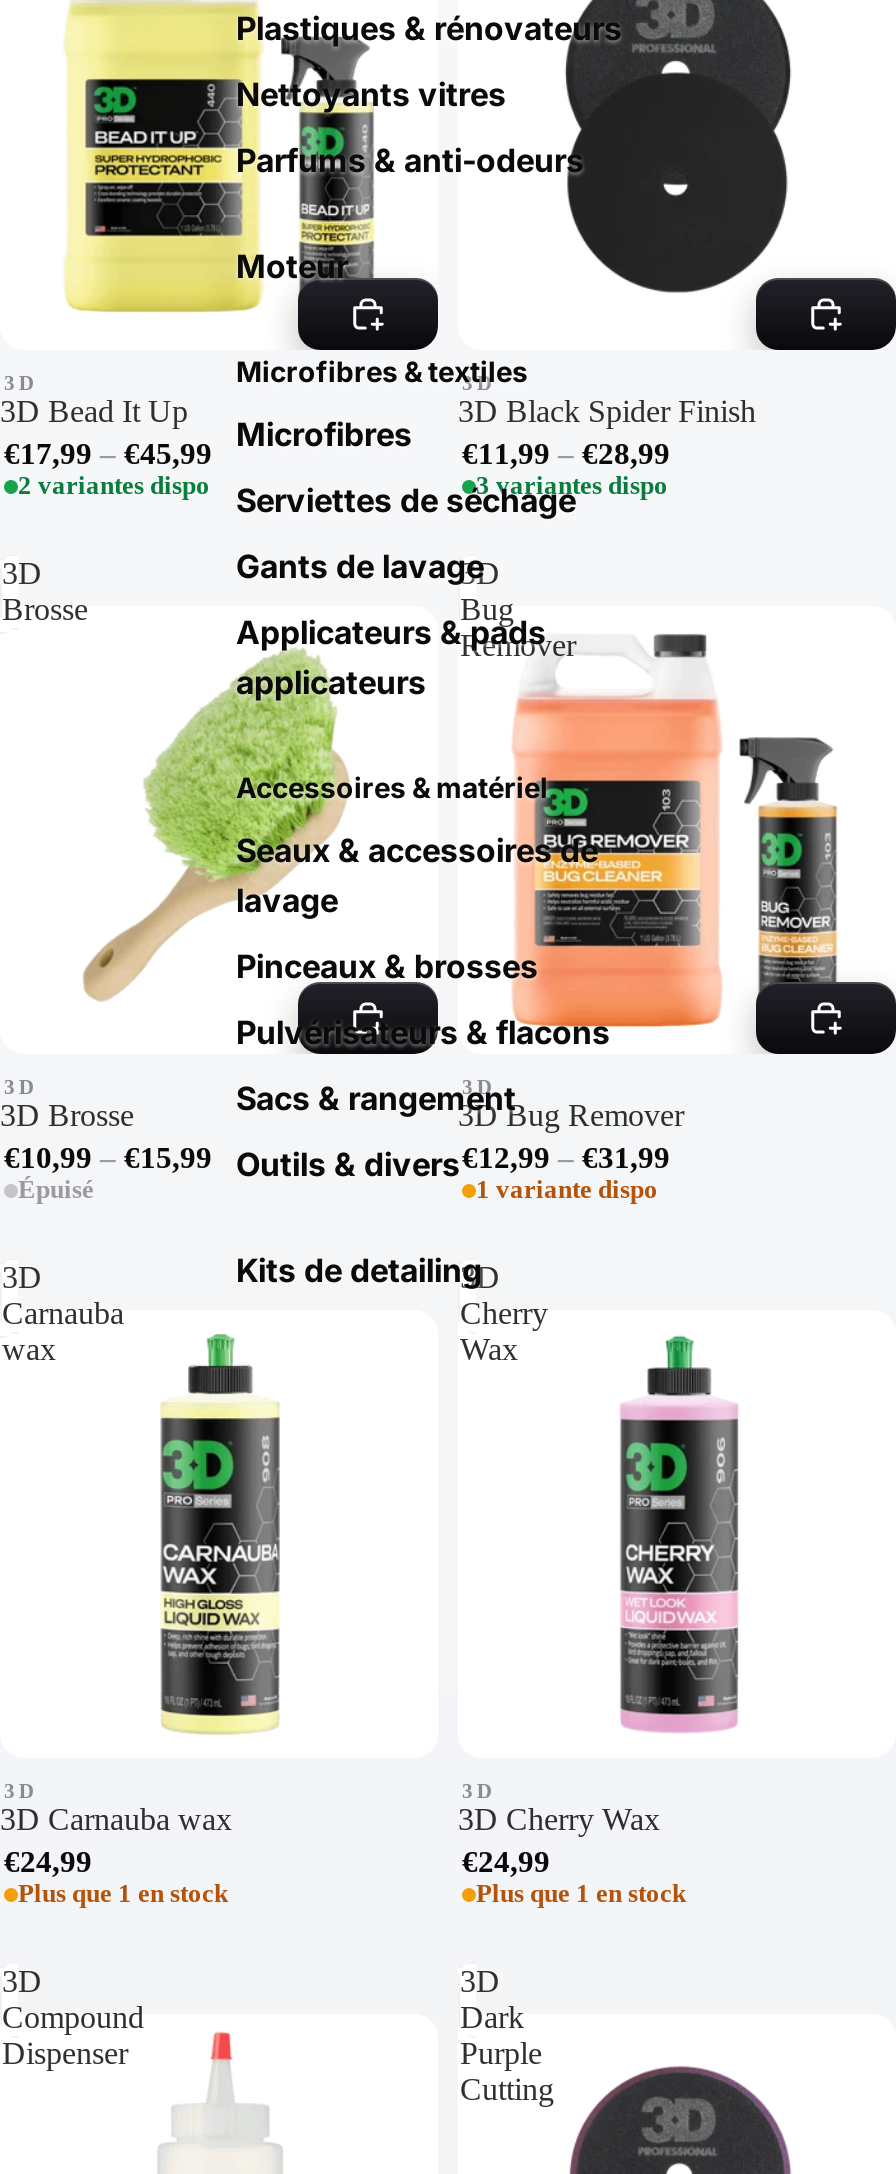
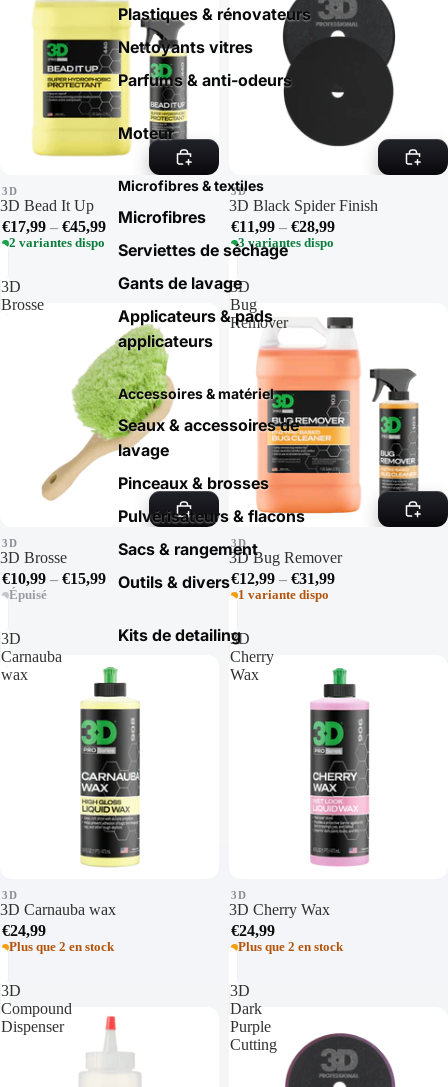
- Plus que 1 en stock
+ Plus que 2 en stock

- Plus que 1 en stock
+ Plus que 2 en stock
